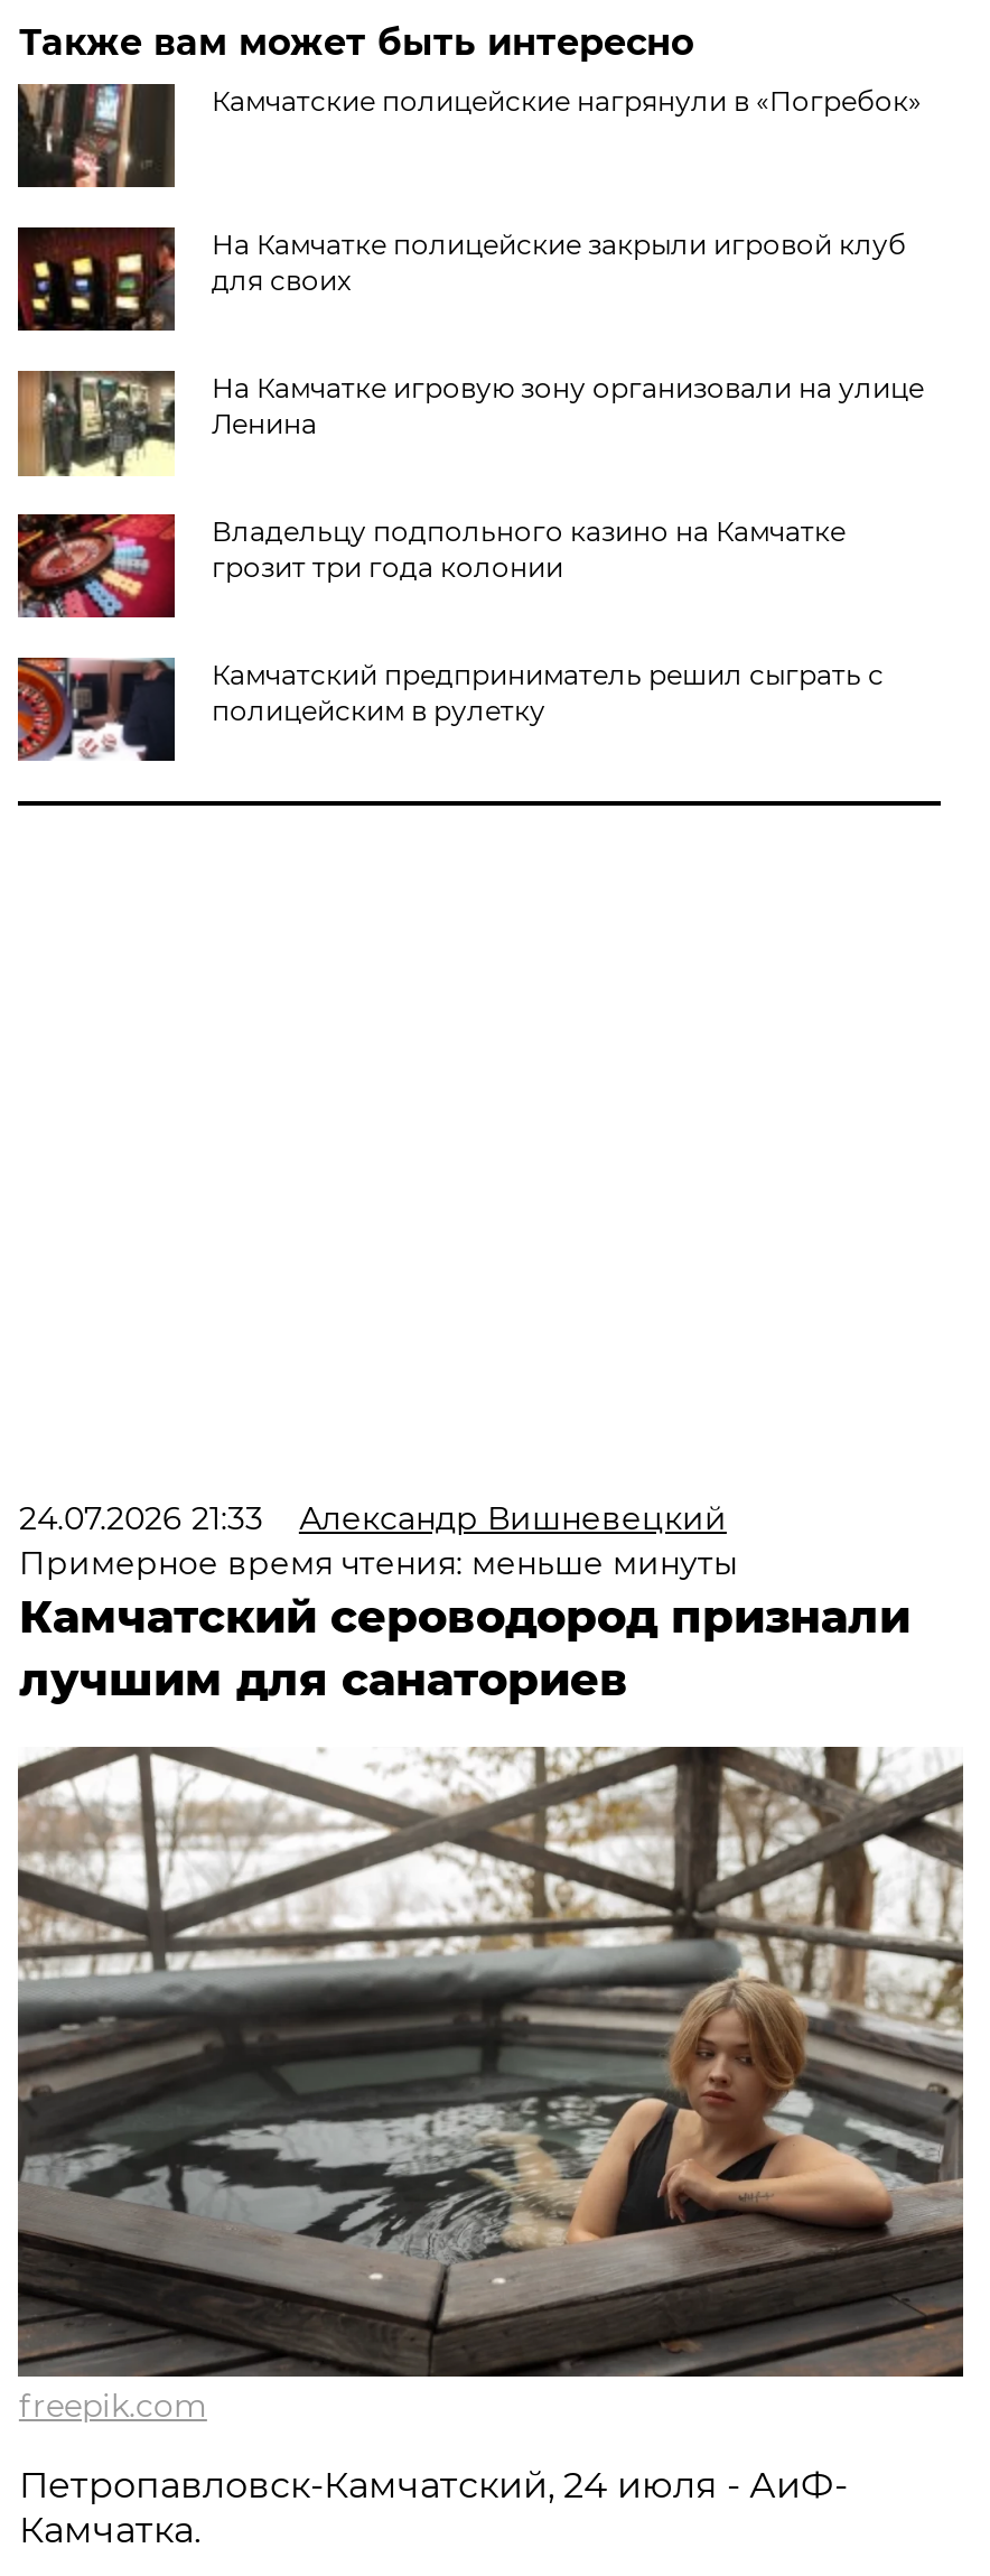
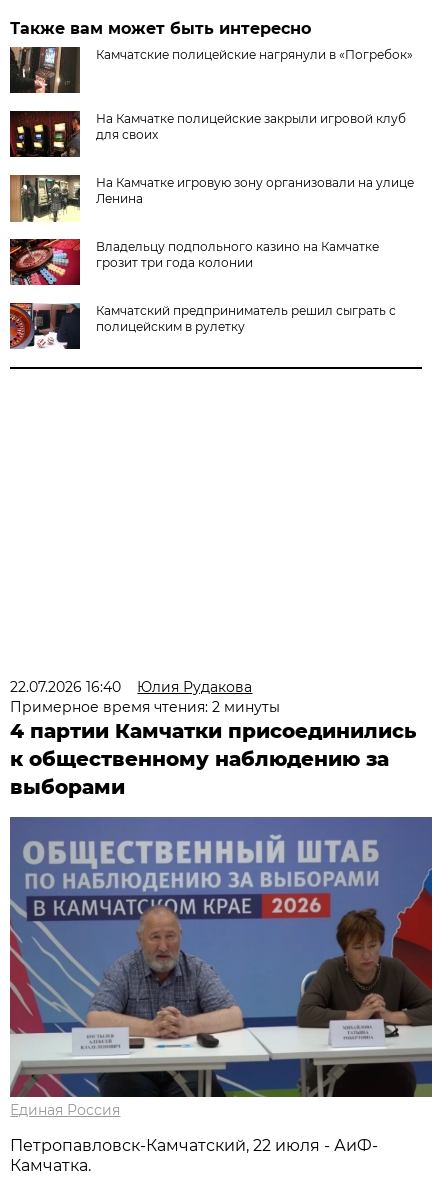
- 24.07.2026 21:33
- Александр Вишневецкий
- Примерное время чтения: меньше минуты
- Камчатский сероводород признали
- лучшим для санаториев
+ 22.07.2026 16:40
+ Юлия Рудакова
+ Примерное время чтения: 2 минуты
+ 4 партии Камчатки присоединились
+ к общественному наблюдению за
+ выборами

- [image]
- freepik.com
+ [image]
+ Единая Россия

- Петропавловск-Камчатский, 24 июля - АиФ-
+ Петропавловск-Камчатский, 22 июля - АиФ-
